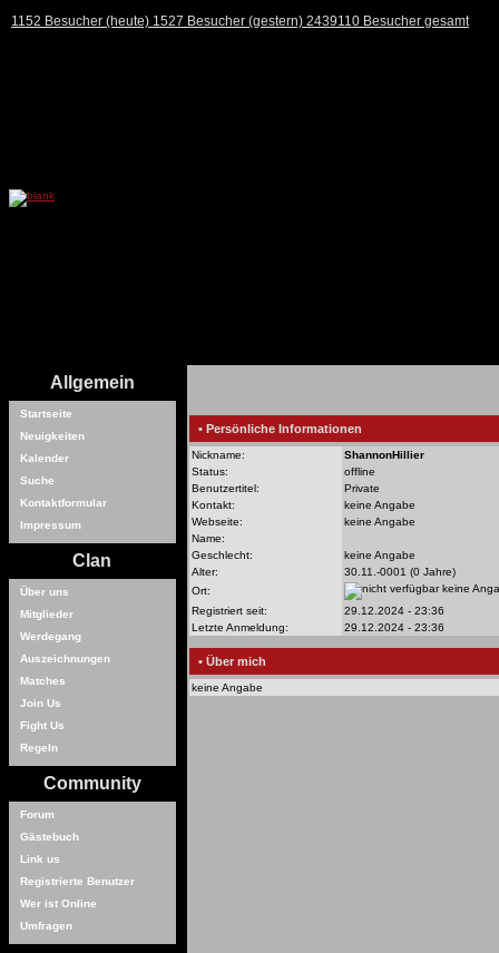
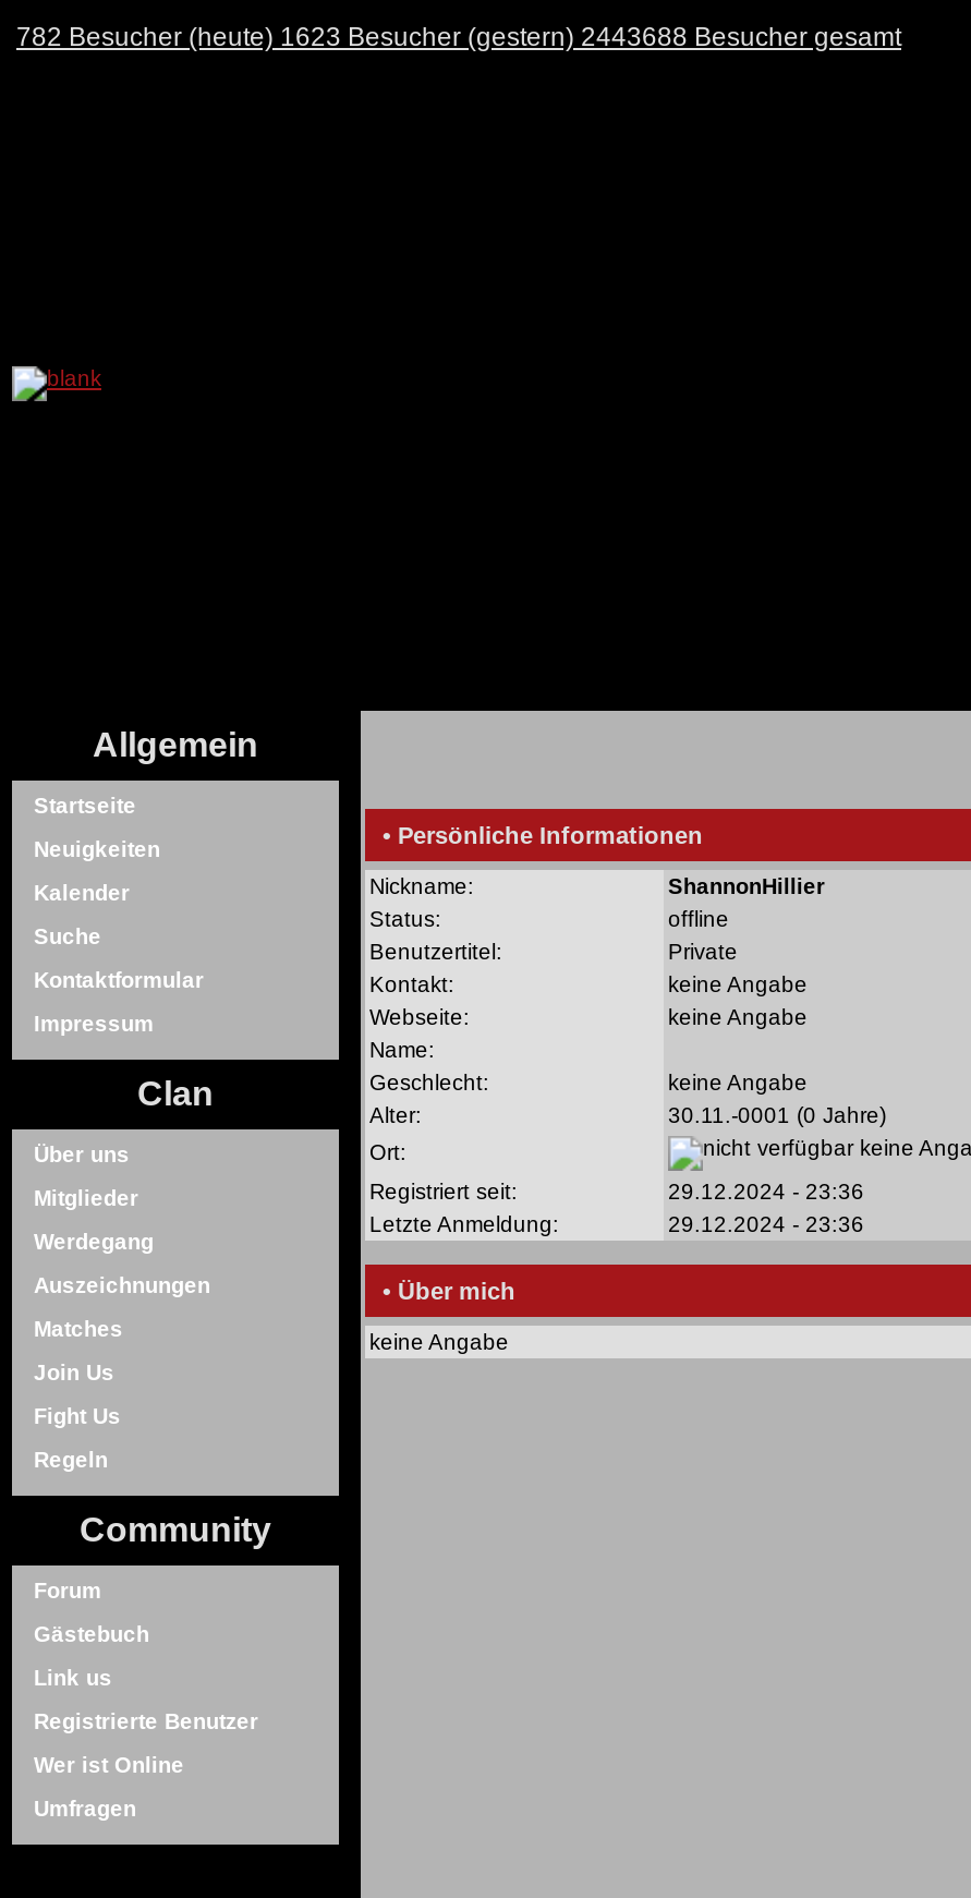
- 1152 Besucher (heute) 1527 Besucher (gestern) 2439110 Besucher gesamt
+ 782 Besucher (heute) 1623 Besucher (gestern) 2443688 Besucher gesamt
